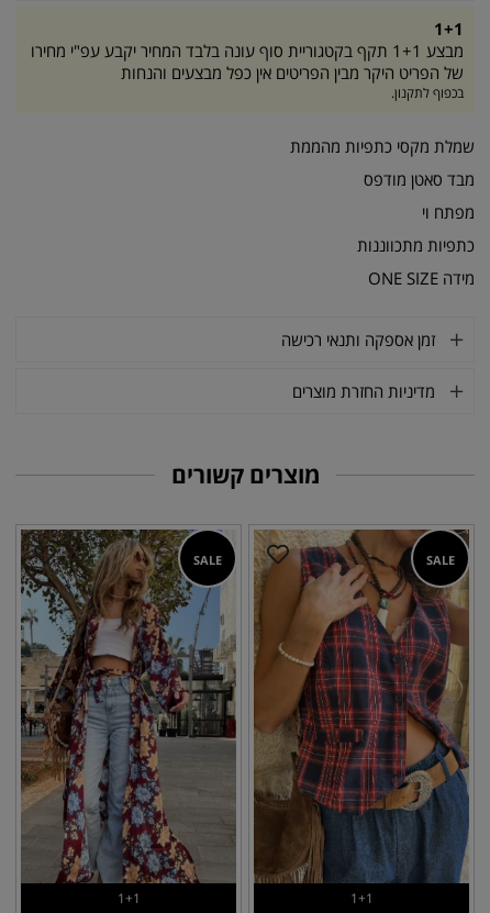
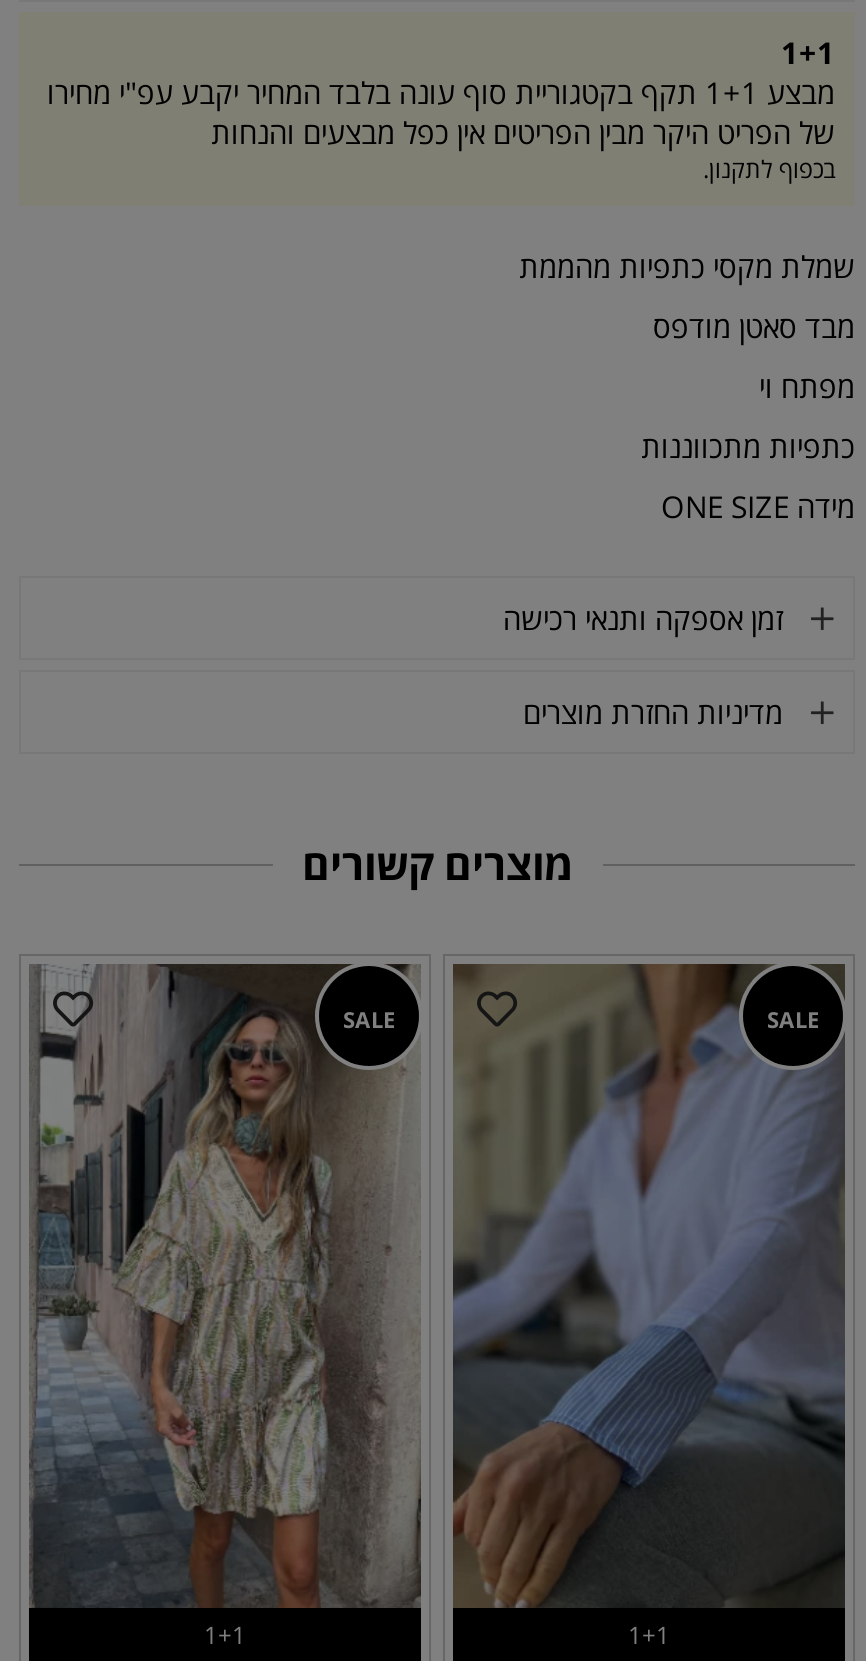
- [image]
+ [image]

- [image]
+ [image]
